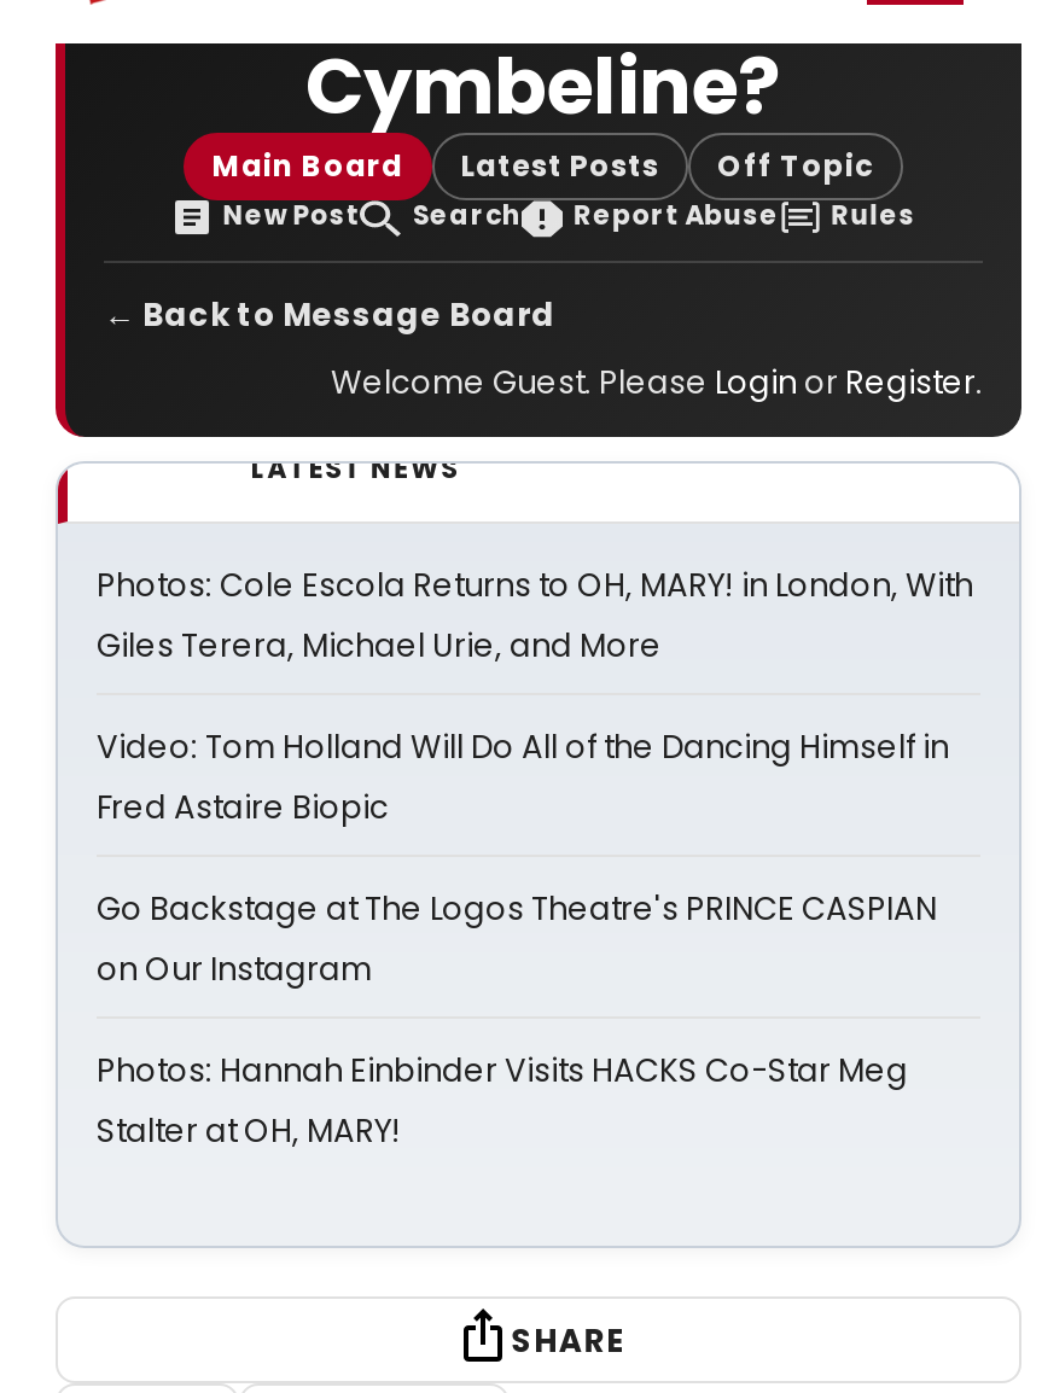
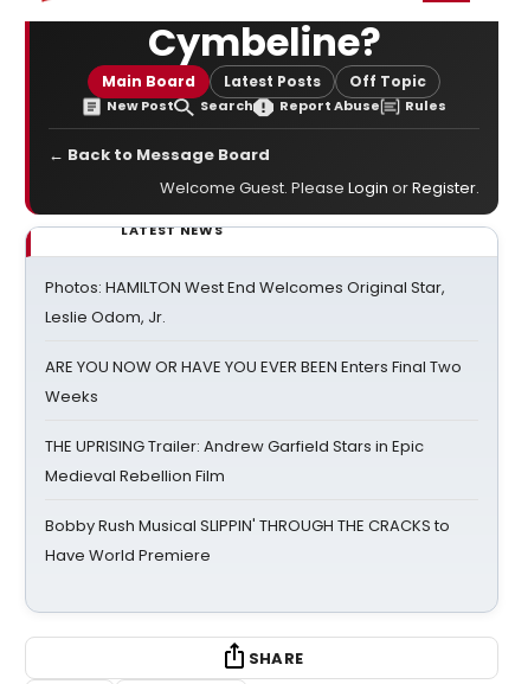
- Photos: Cole Escola Returns to OH, MARY! in London, With
- Giles Terera, Michael Urie, and More
+ Photos: HAMILTON West End Welcomes Original Star,
+ Leslie Odom, Jr.

- Video: Tom Holland Will Do All of the Dancing Himself in
- Fred Astaire Biopic
+ ARE YOU NOW OR HAVE YOU EVER BEEN Enters Final Two
+ Weeks

- Go Backstage at The Logos Theatre's PRINCE CASPIAN
- on Our Instagram
+ THE UPRISING Trailer: Andrew Garfield Stars in Epic
+ Medieval Rebellion Film

- Photos: Hannah Einbinder Visits HACKS Co-Star Meg
- Stalter at OH, MARY!
+ Bobby Rush Musical SLIPPIN' THROUGH THE CRACKS to
+ Have World Premiere
